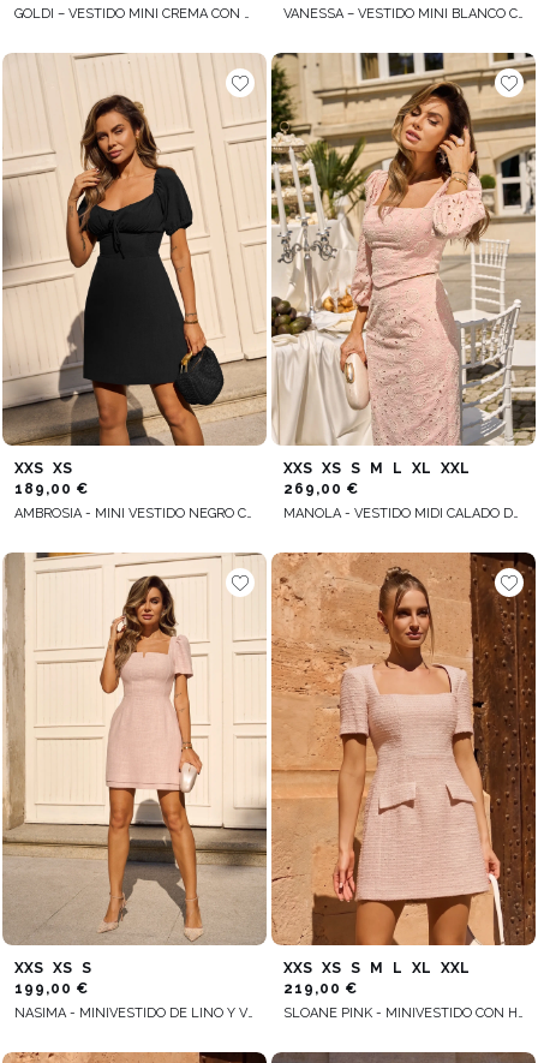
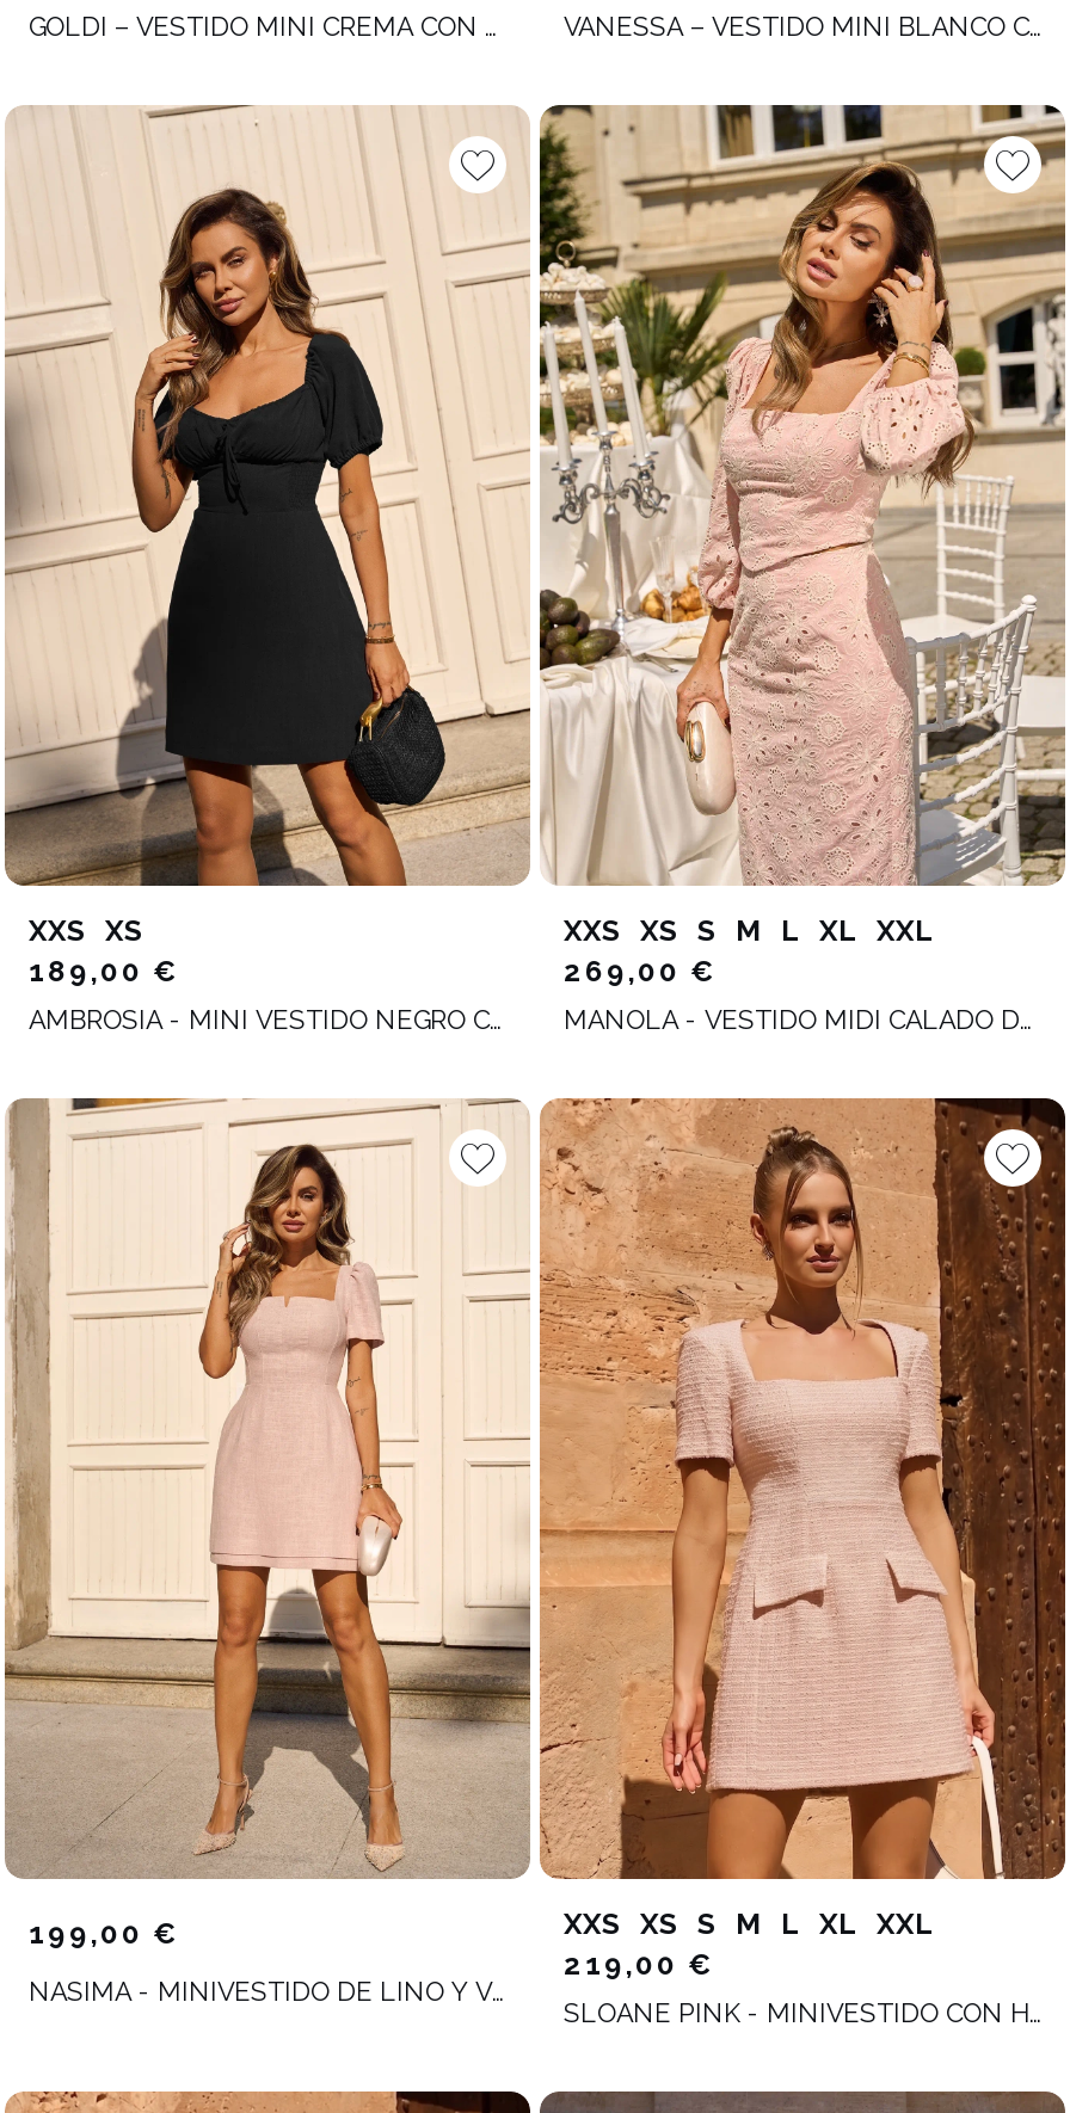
- XXS XS S
